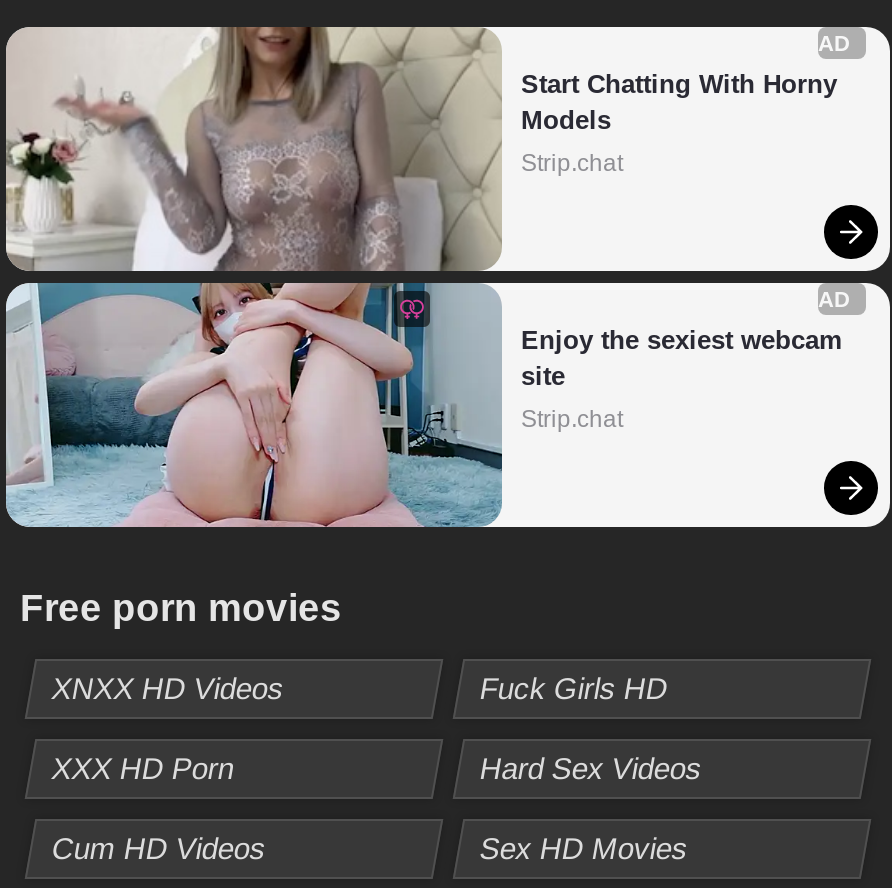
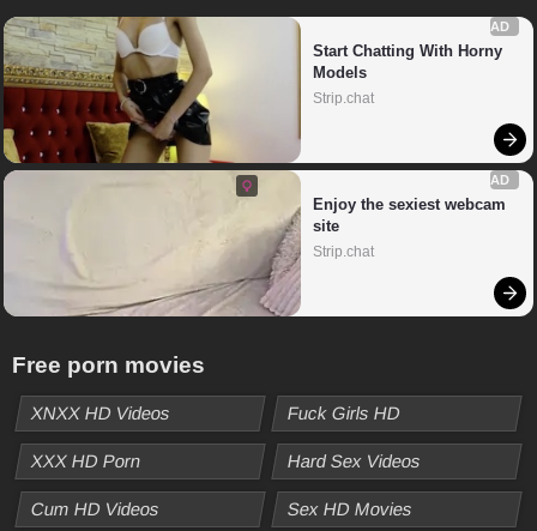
- [image]
+ [image]
